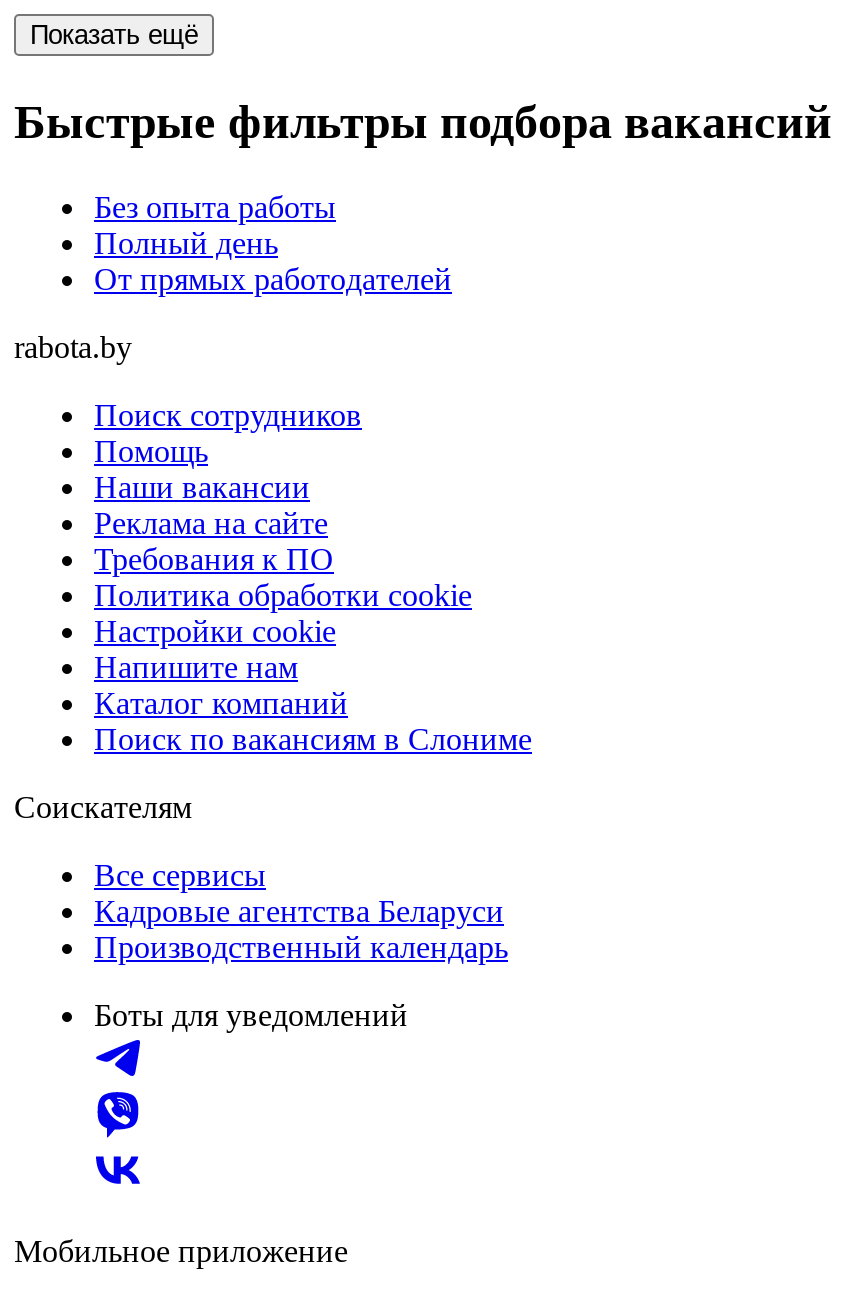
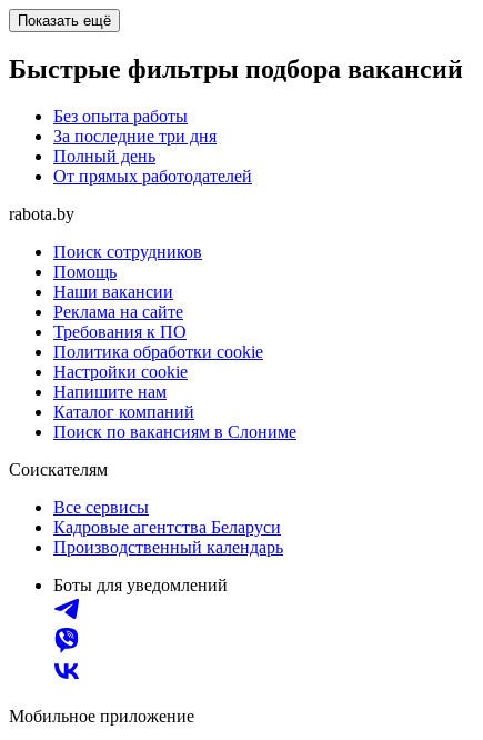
+ За последние три дня
